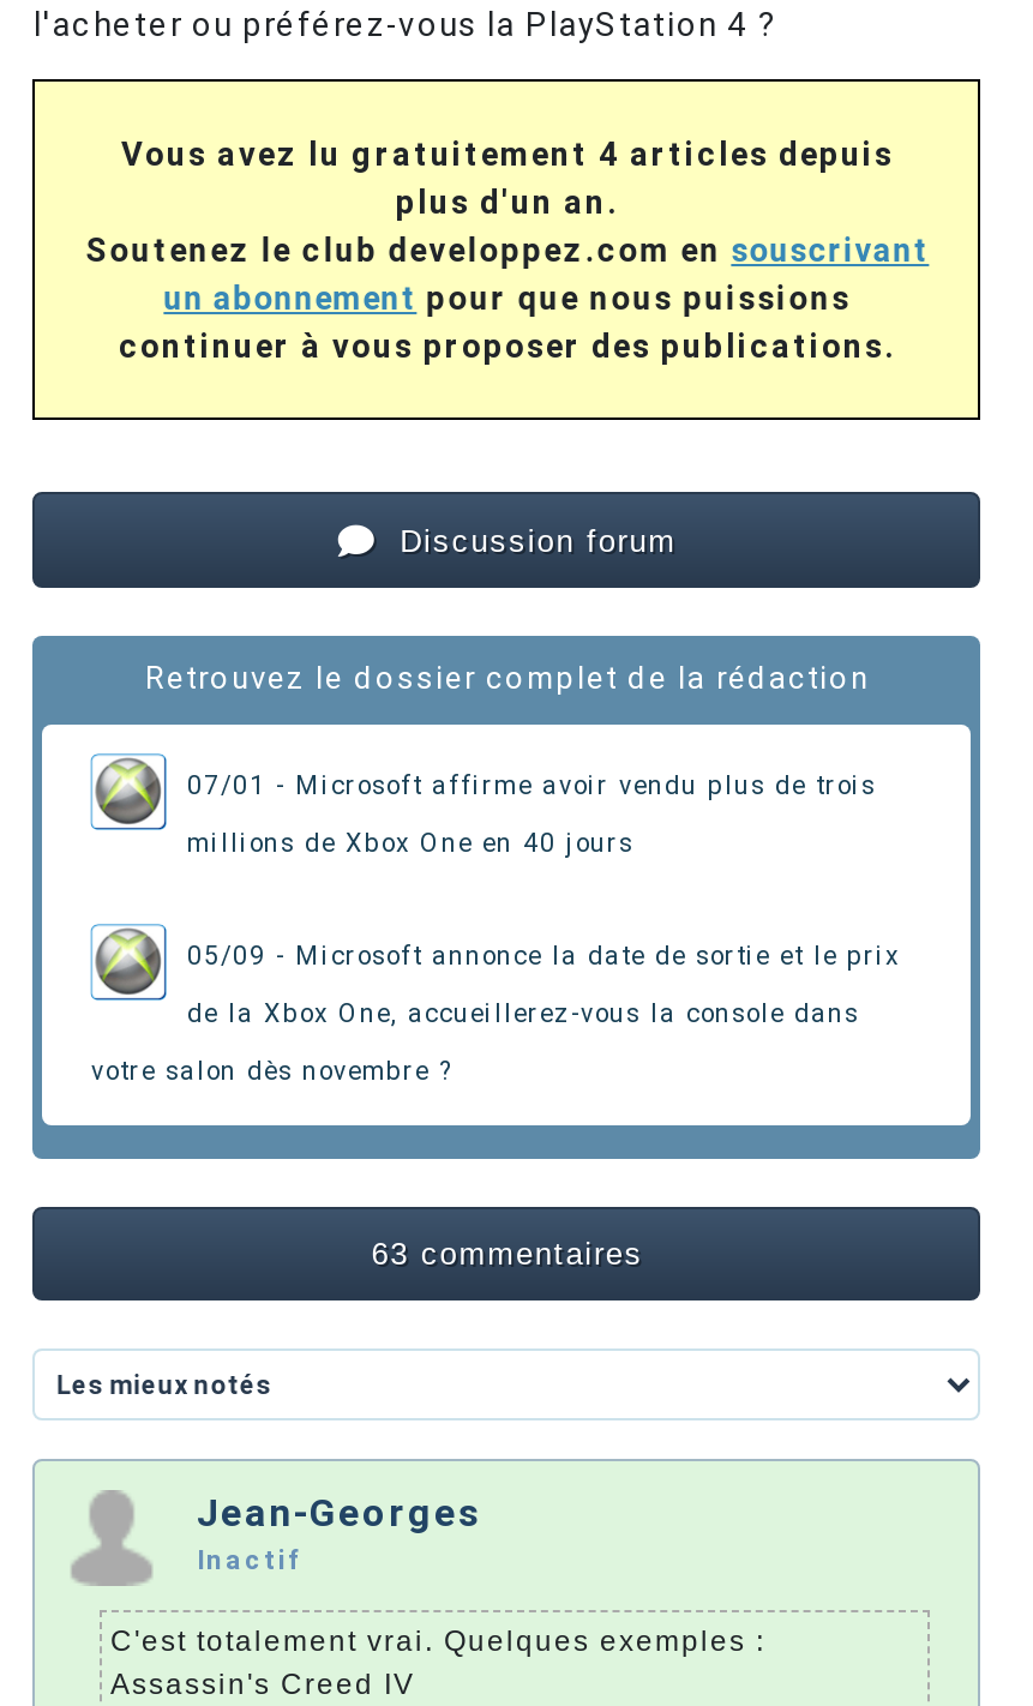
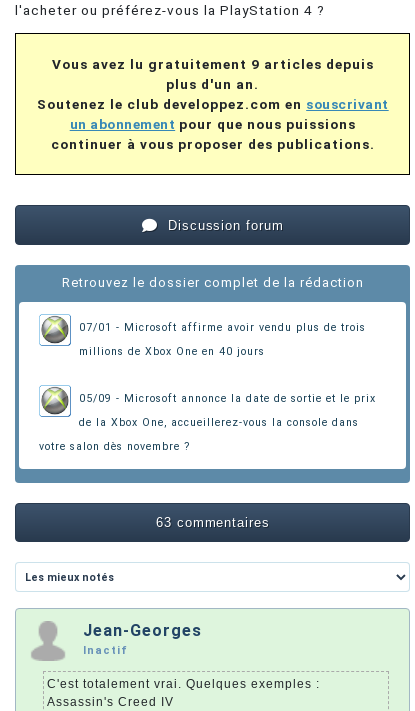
- Vous avez lu gratuitement 4 articles depuis
+ Vous avez lu gratuitement 9 articles depuis
